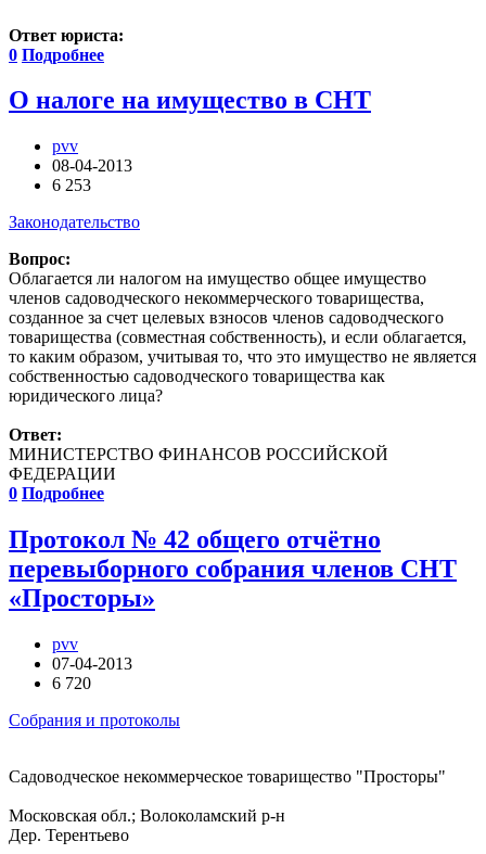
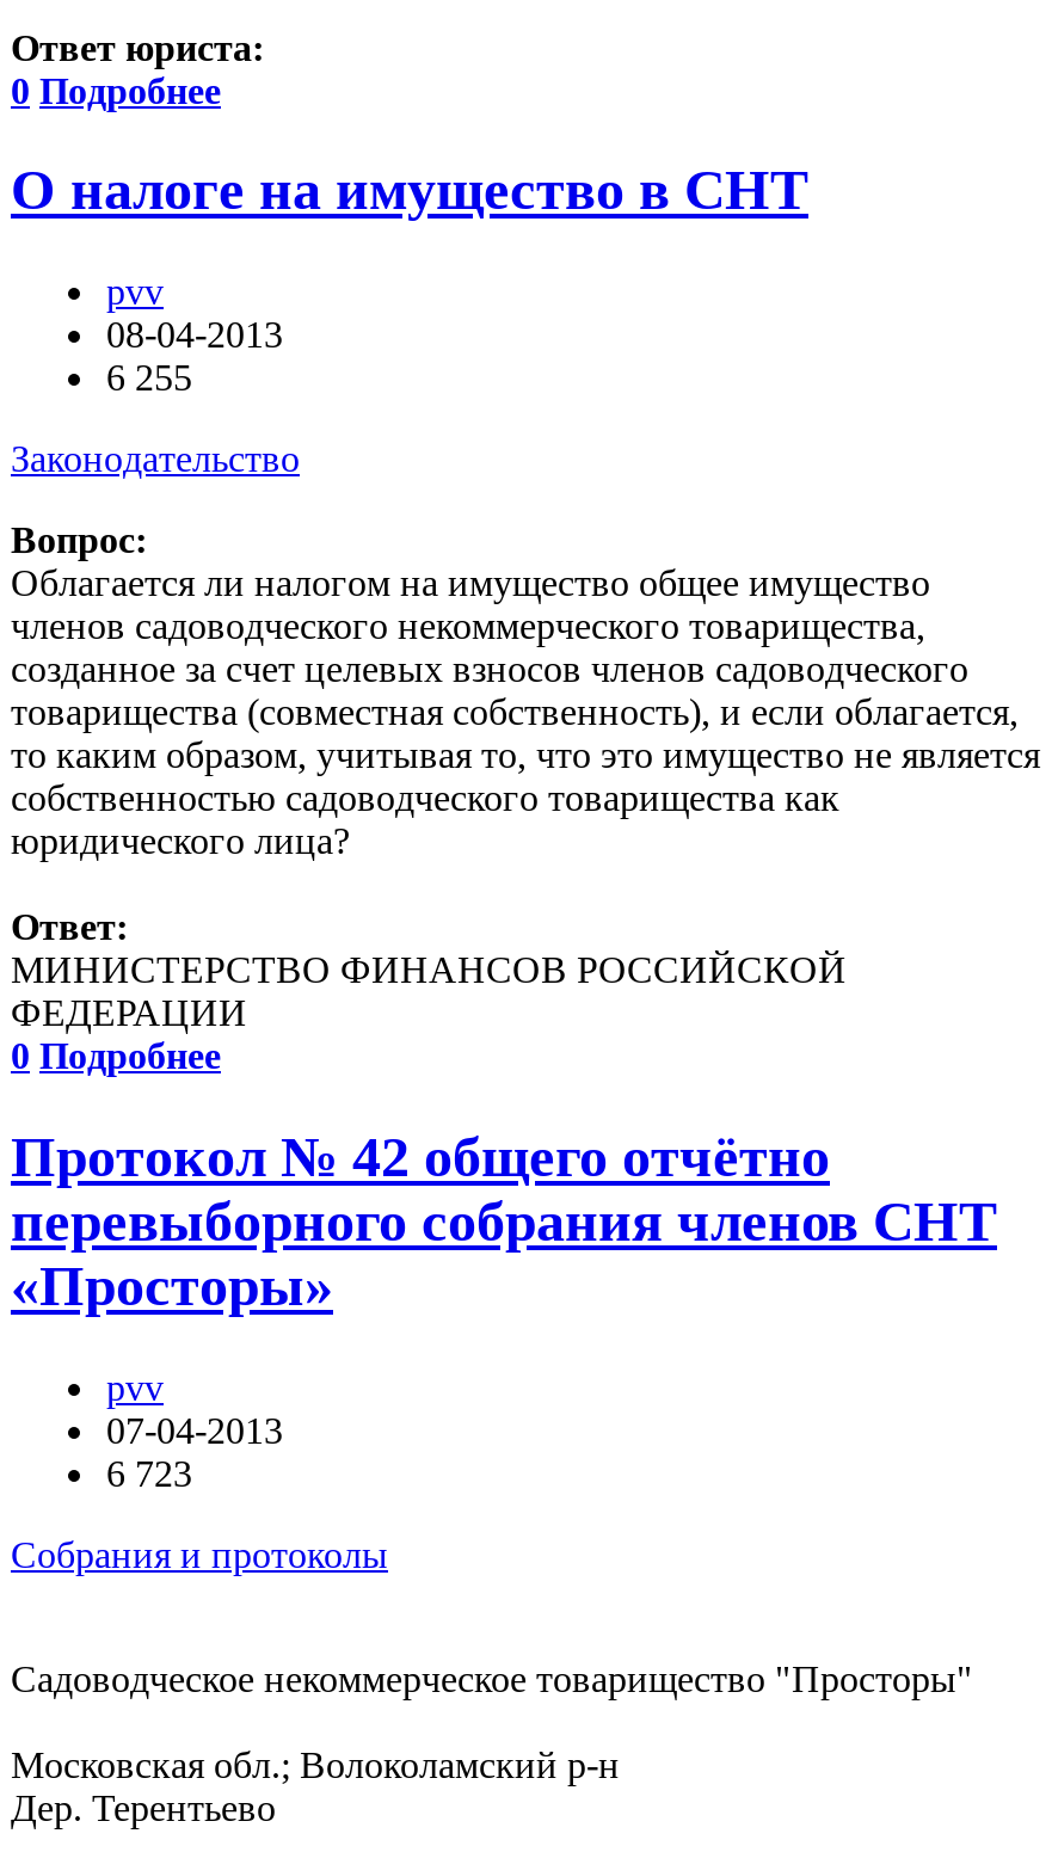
- 6 253
+ 6 255

- 6 720
+ 6 723
